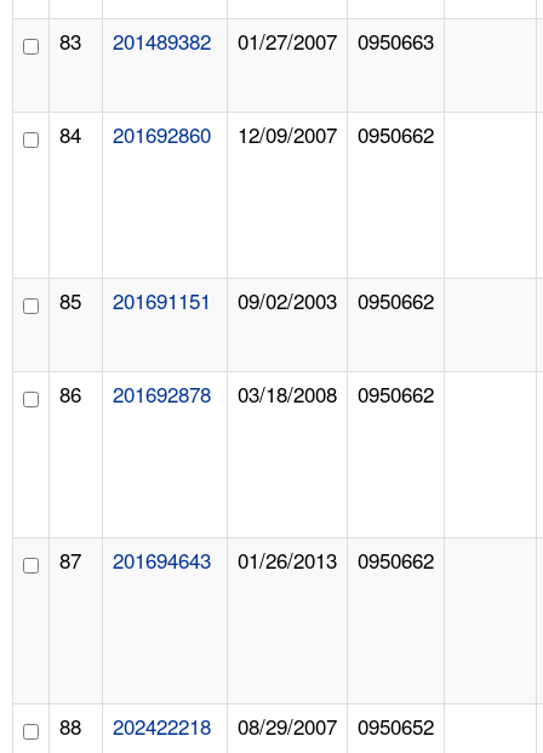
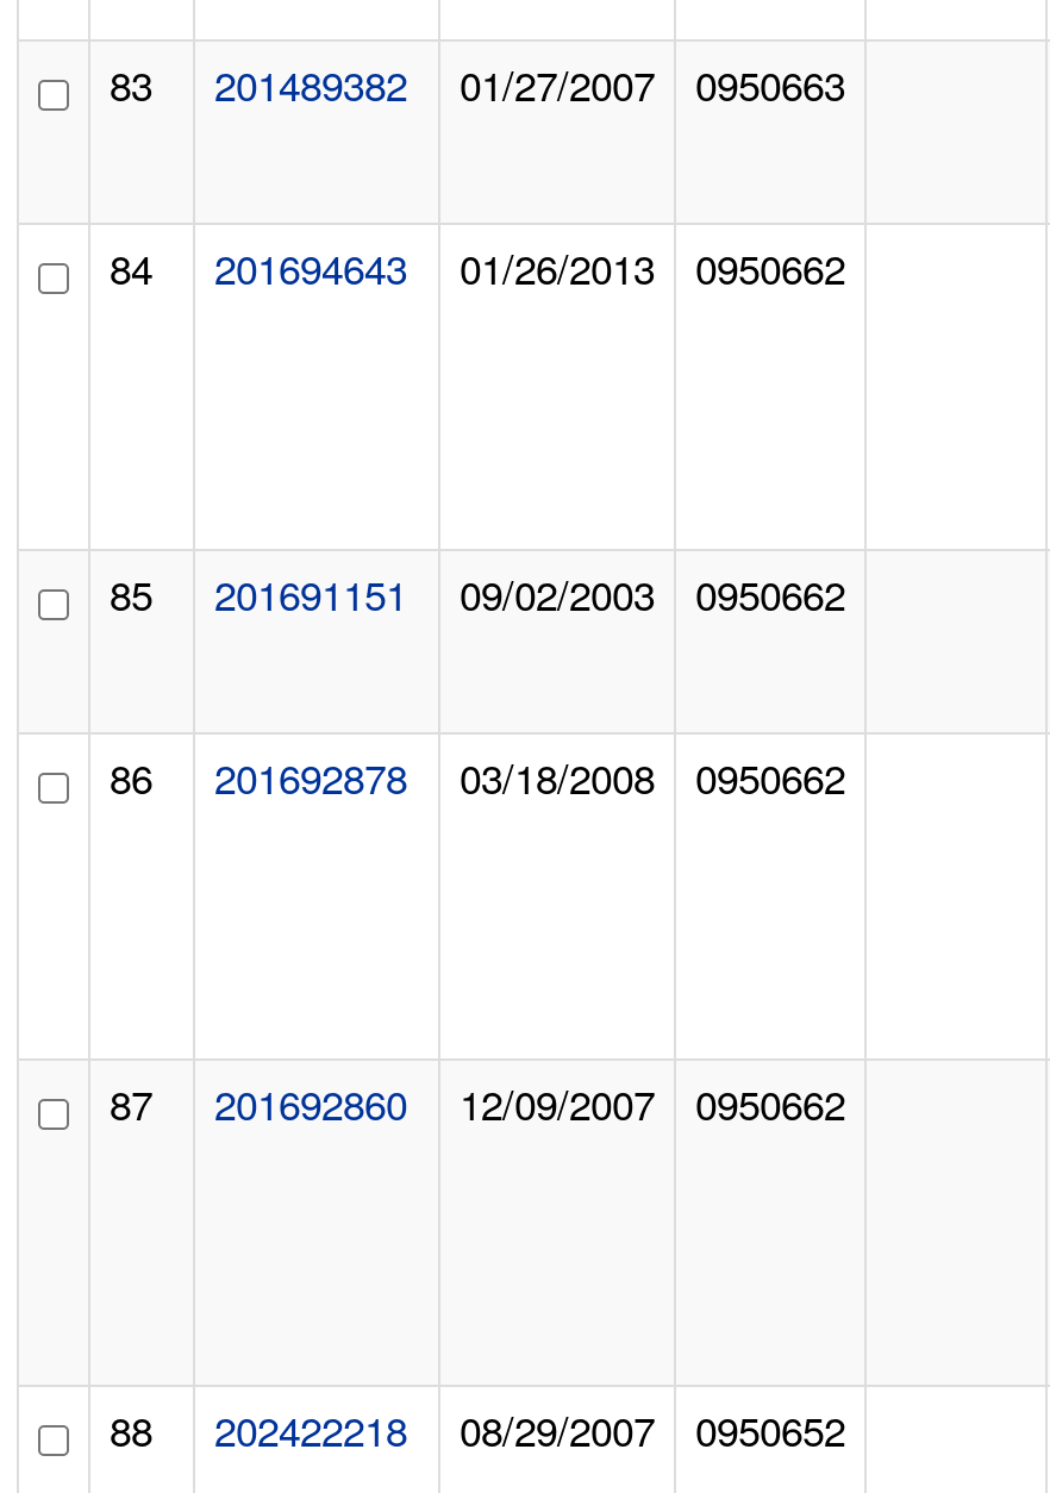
- 201692860
+ 201694643

- 12/09/2007
+ 01/26/2013

- 201694643
+ 201692860

- 01/26/2013
+ 12/09/2007
